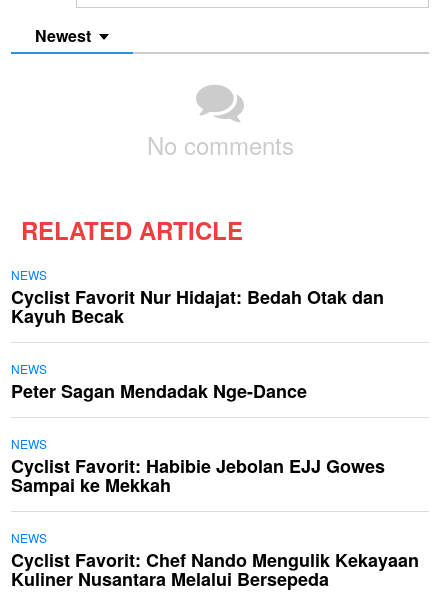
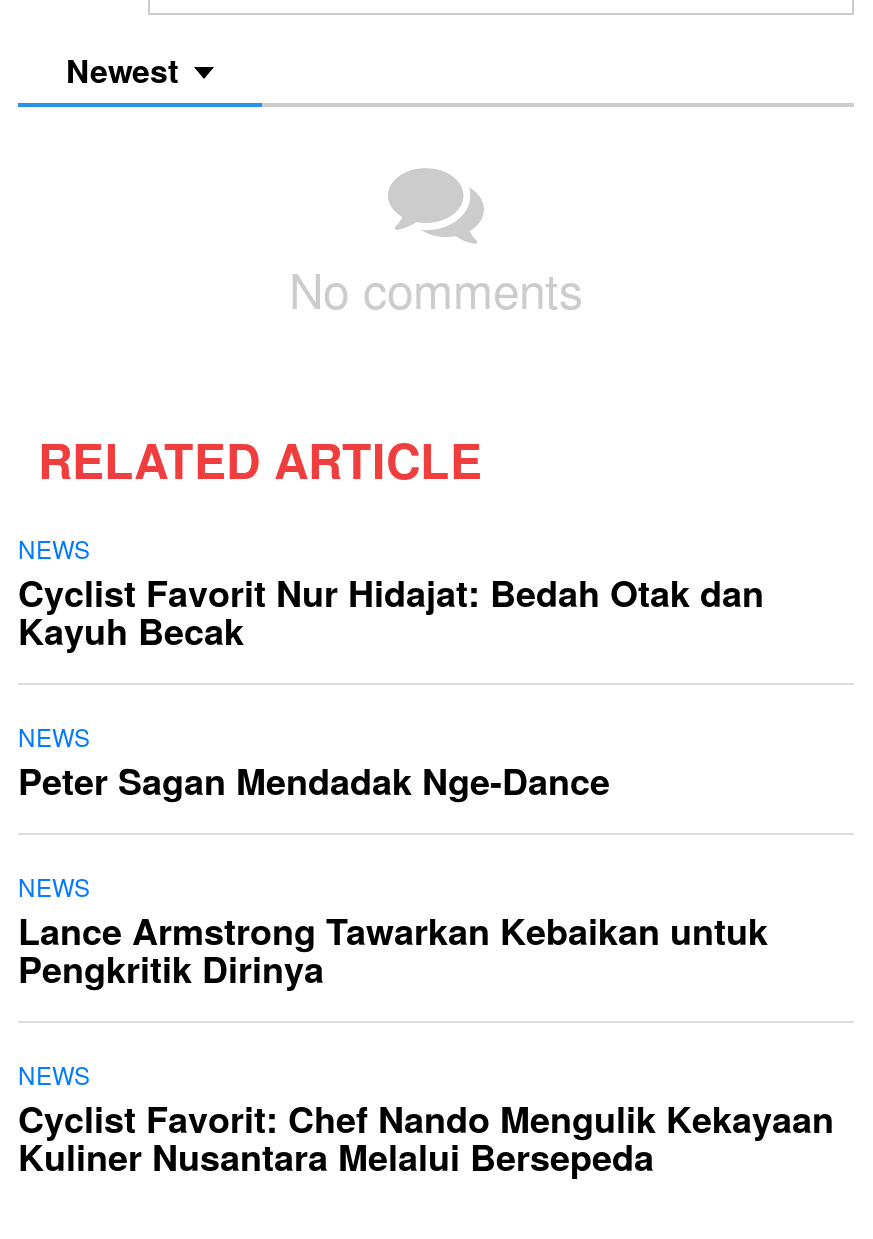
- Cyclist Favorit: Habibie Jebolan EJJ Gowes
- Sampai ke Mekkah
+ Lance Armstrong Tawarkan Kebaikan untuk
+ Pengkritik Dirinya
